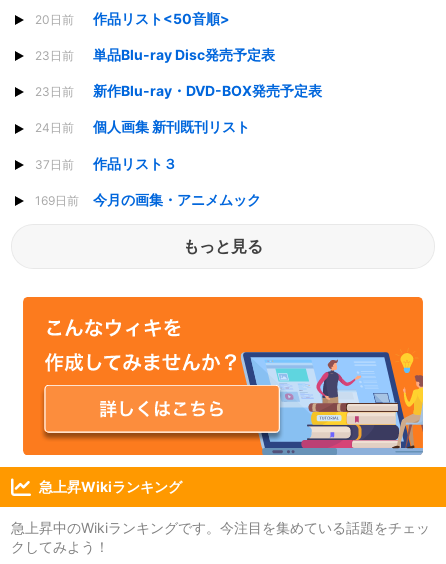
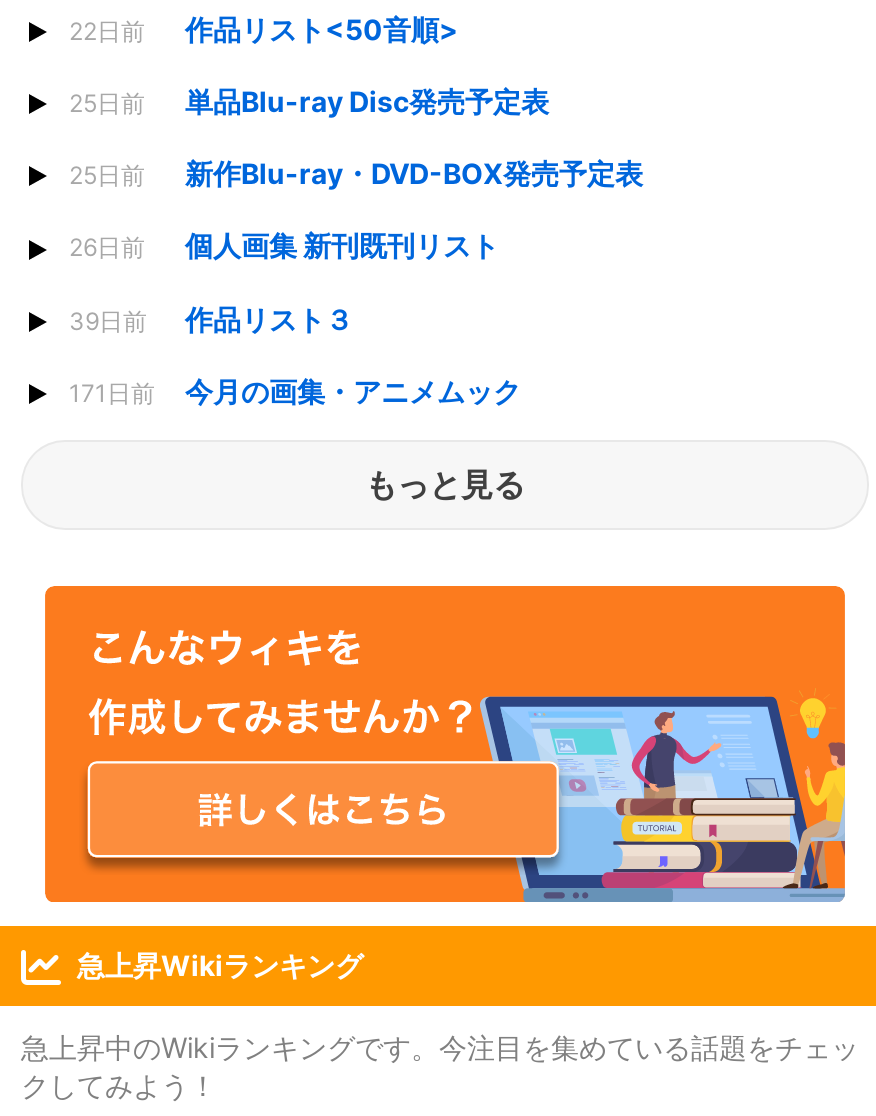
- 20日前 作品リスト<50音順>
+ 22日前 作品リスト<50音順>

- 23日前 単品Blu-ray Disc発売予定表
+ 25日前 単品Blu-ray Disc発売予定表

- 23日前 新作Blu-ray・DVD-BOX発売予定表
+ 25日前 新作Blu-ray・DVD-BOX発売予定表

- 24日前 個人画集 新刊既刊リスト
+ 26日前 個人画集 新刊既刊リスト

- 37日前 作品リスト３
+ 39日前 作品リスト３

- 169日前 今月の画集・アニメムック
+ 171日前 今月の画集・アニメムック
